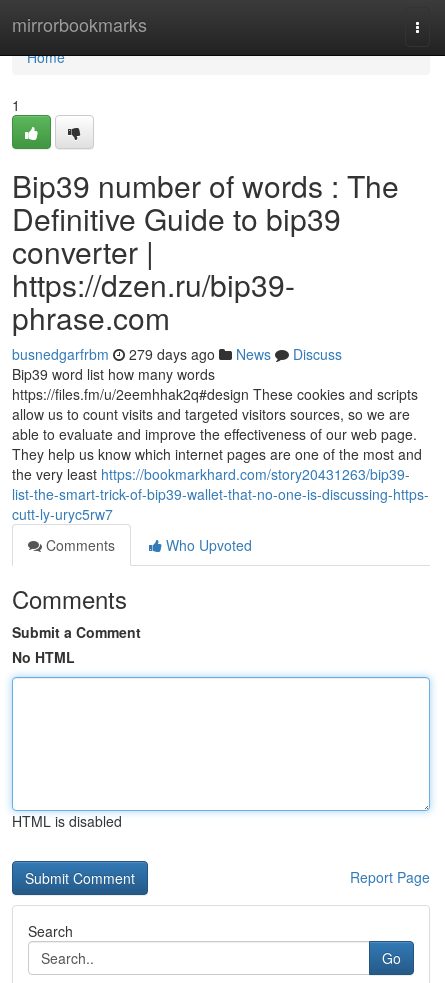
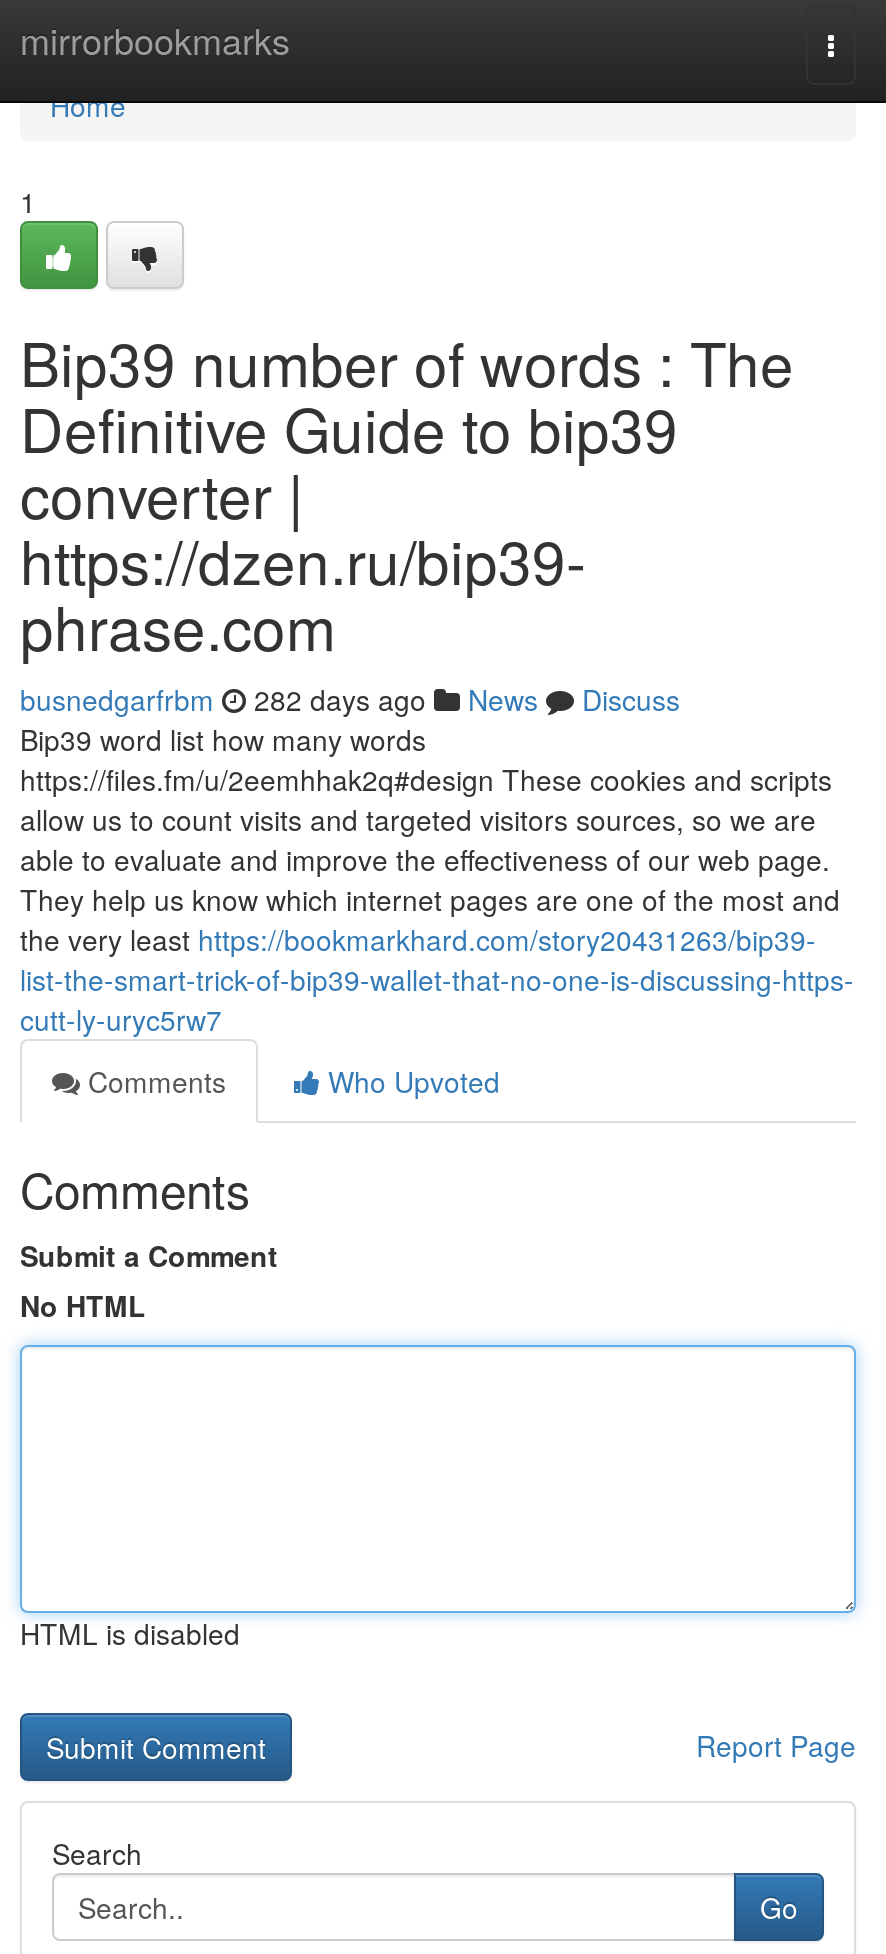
- busnedgarfrbm 279 days ago News Discuss
+ busnedgarfrbm 282 days ago News Discuss
